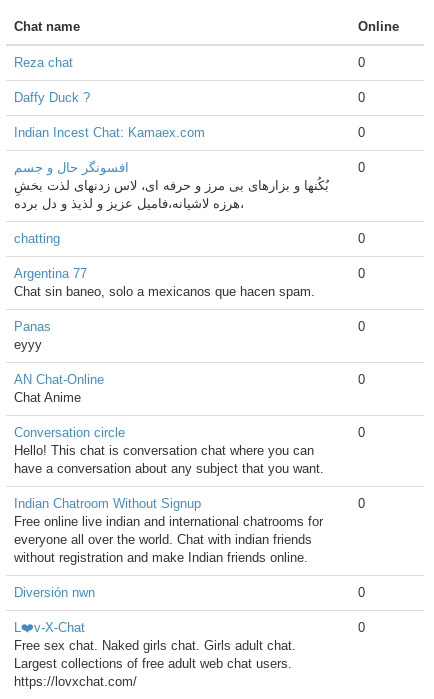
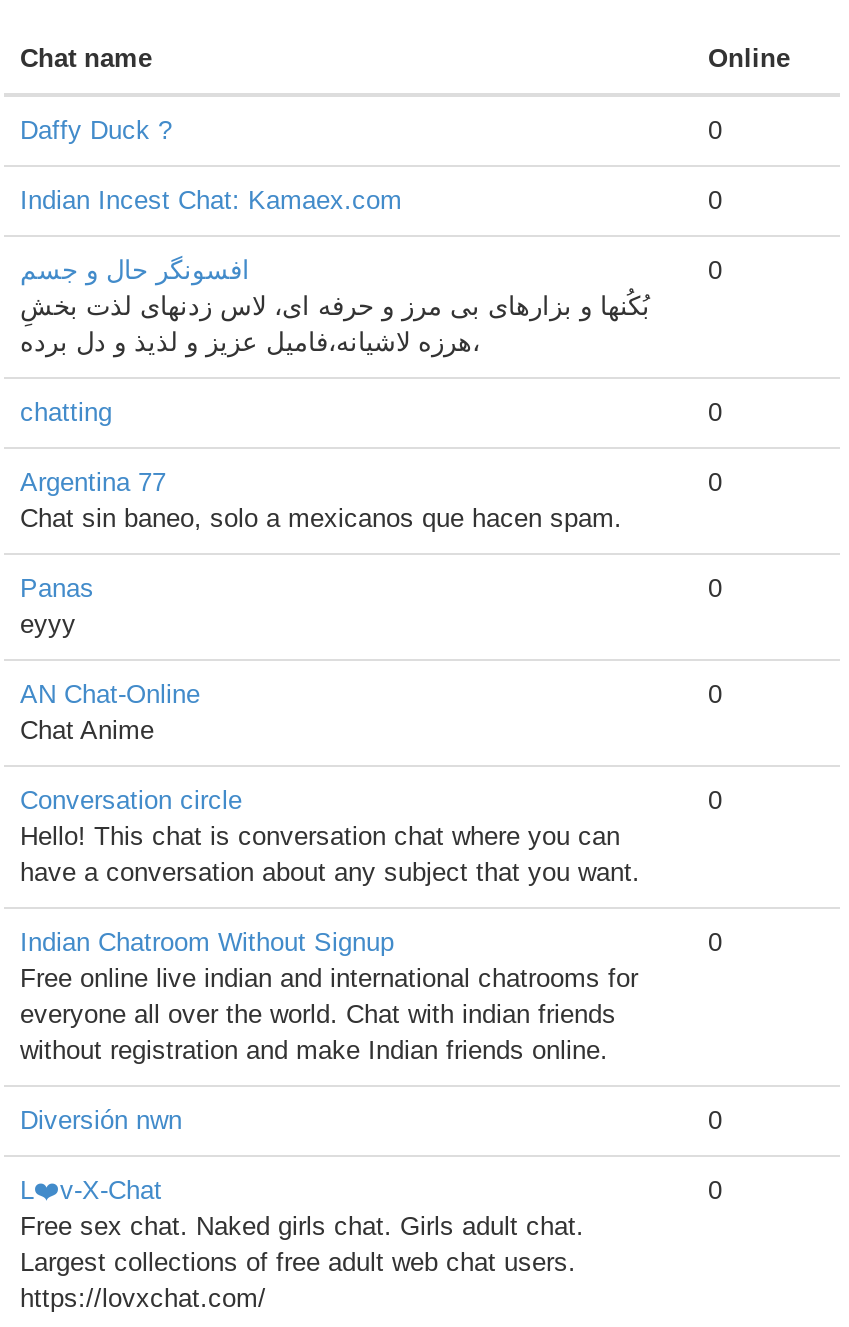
- Reza chat
- 0
